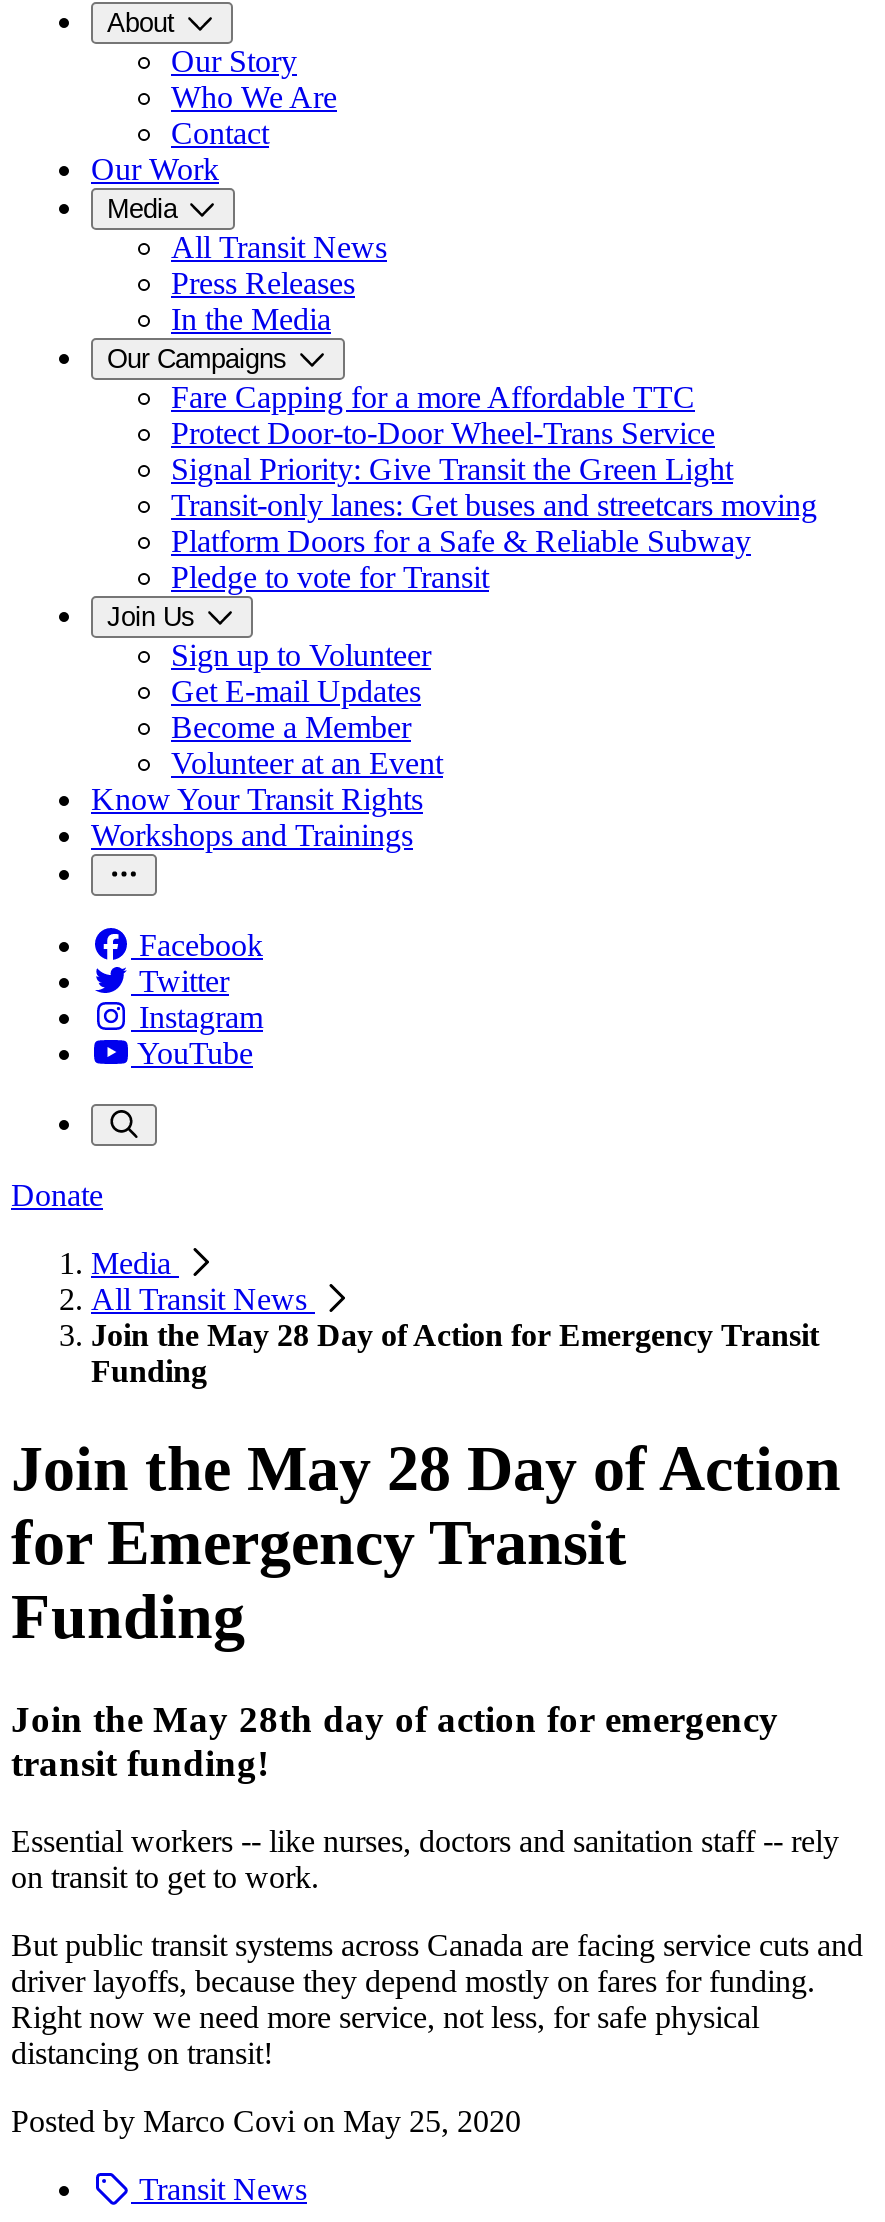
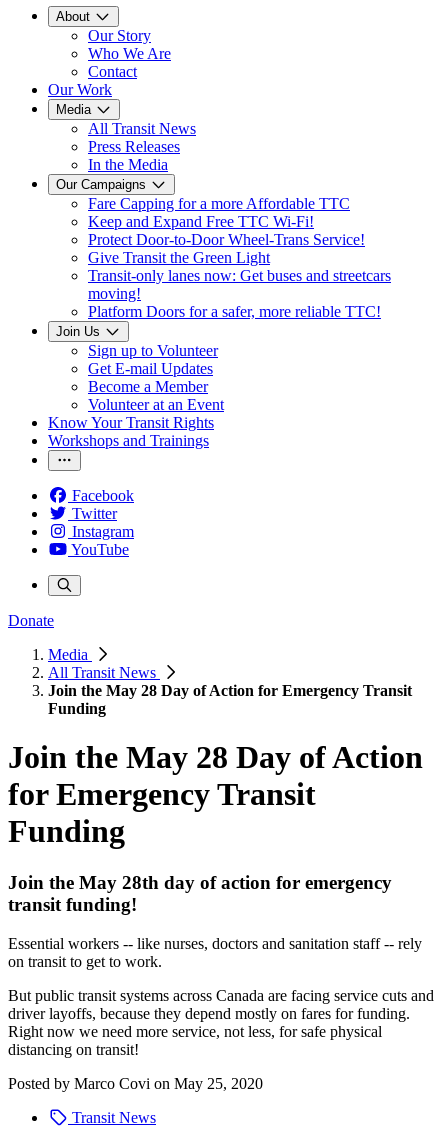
- Protect Door-to-Door Wheel-Trans Service
- Signal Priority: Give Transit the Green Light
- Transit-only lanes: Get buses and streetcars moving
- Platform Doors for a Safe & Reliable Subway
- Pledge to vote for Transit
+ Keep and Expand Free TTC Wi-Fi!
+ Protect Door-to-Door Wheel-Trans Service!
+ Give Transit the Green Light
+ Transit-only lanes now: Get buses and streetcars
+ moving!
+ Platform Doors for a safer, more reliable TTC!
